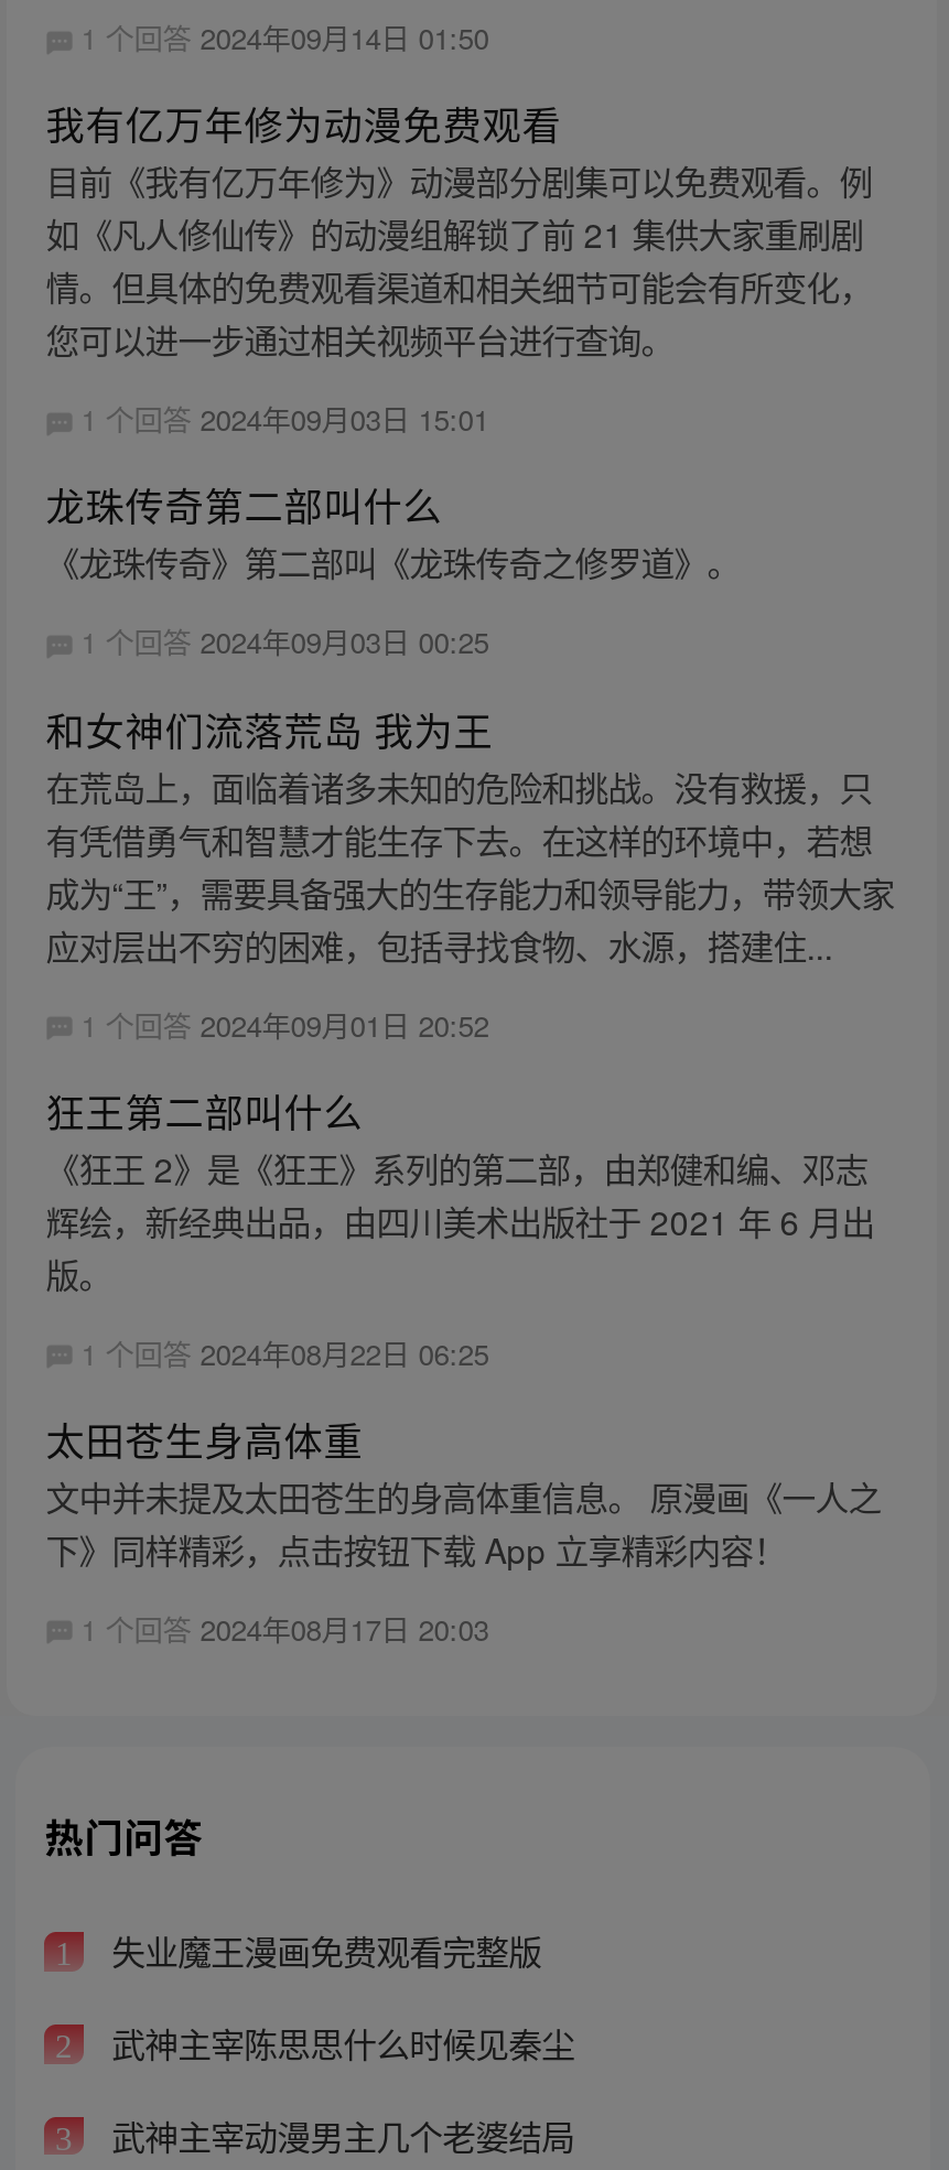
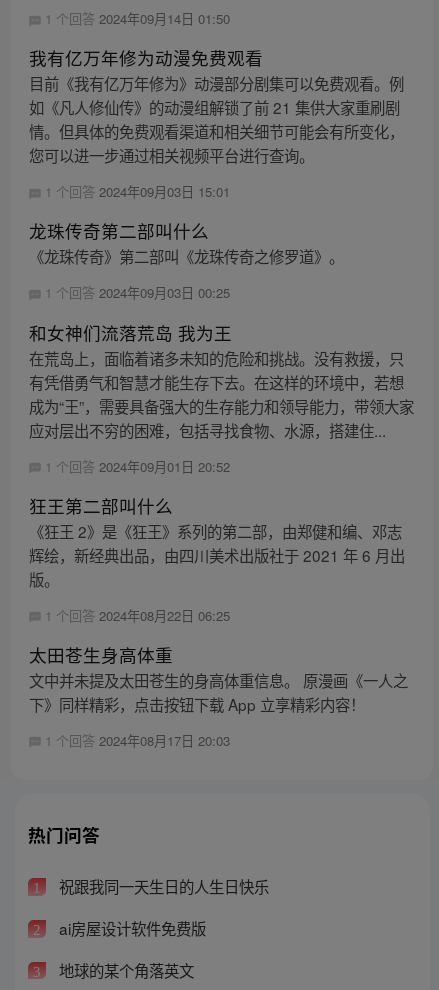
- 失业魔王漫画免费观看完整版
+ 祝跟我同一天生日的人生日快乐

- 武神主宰陈思思什么时候见秦尘
+ ai房屋设计软件免费版

- 武神主宰动漫男主几个老婆结局
+ 地球的某个角落英文
